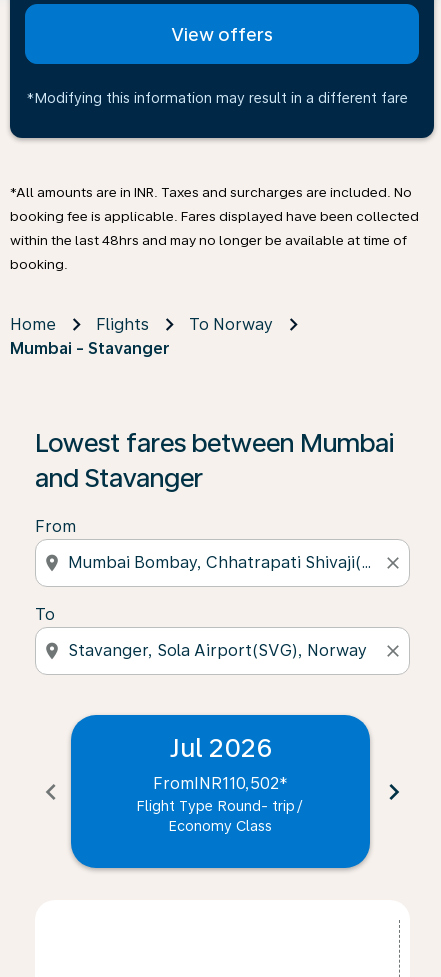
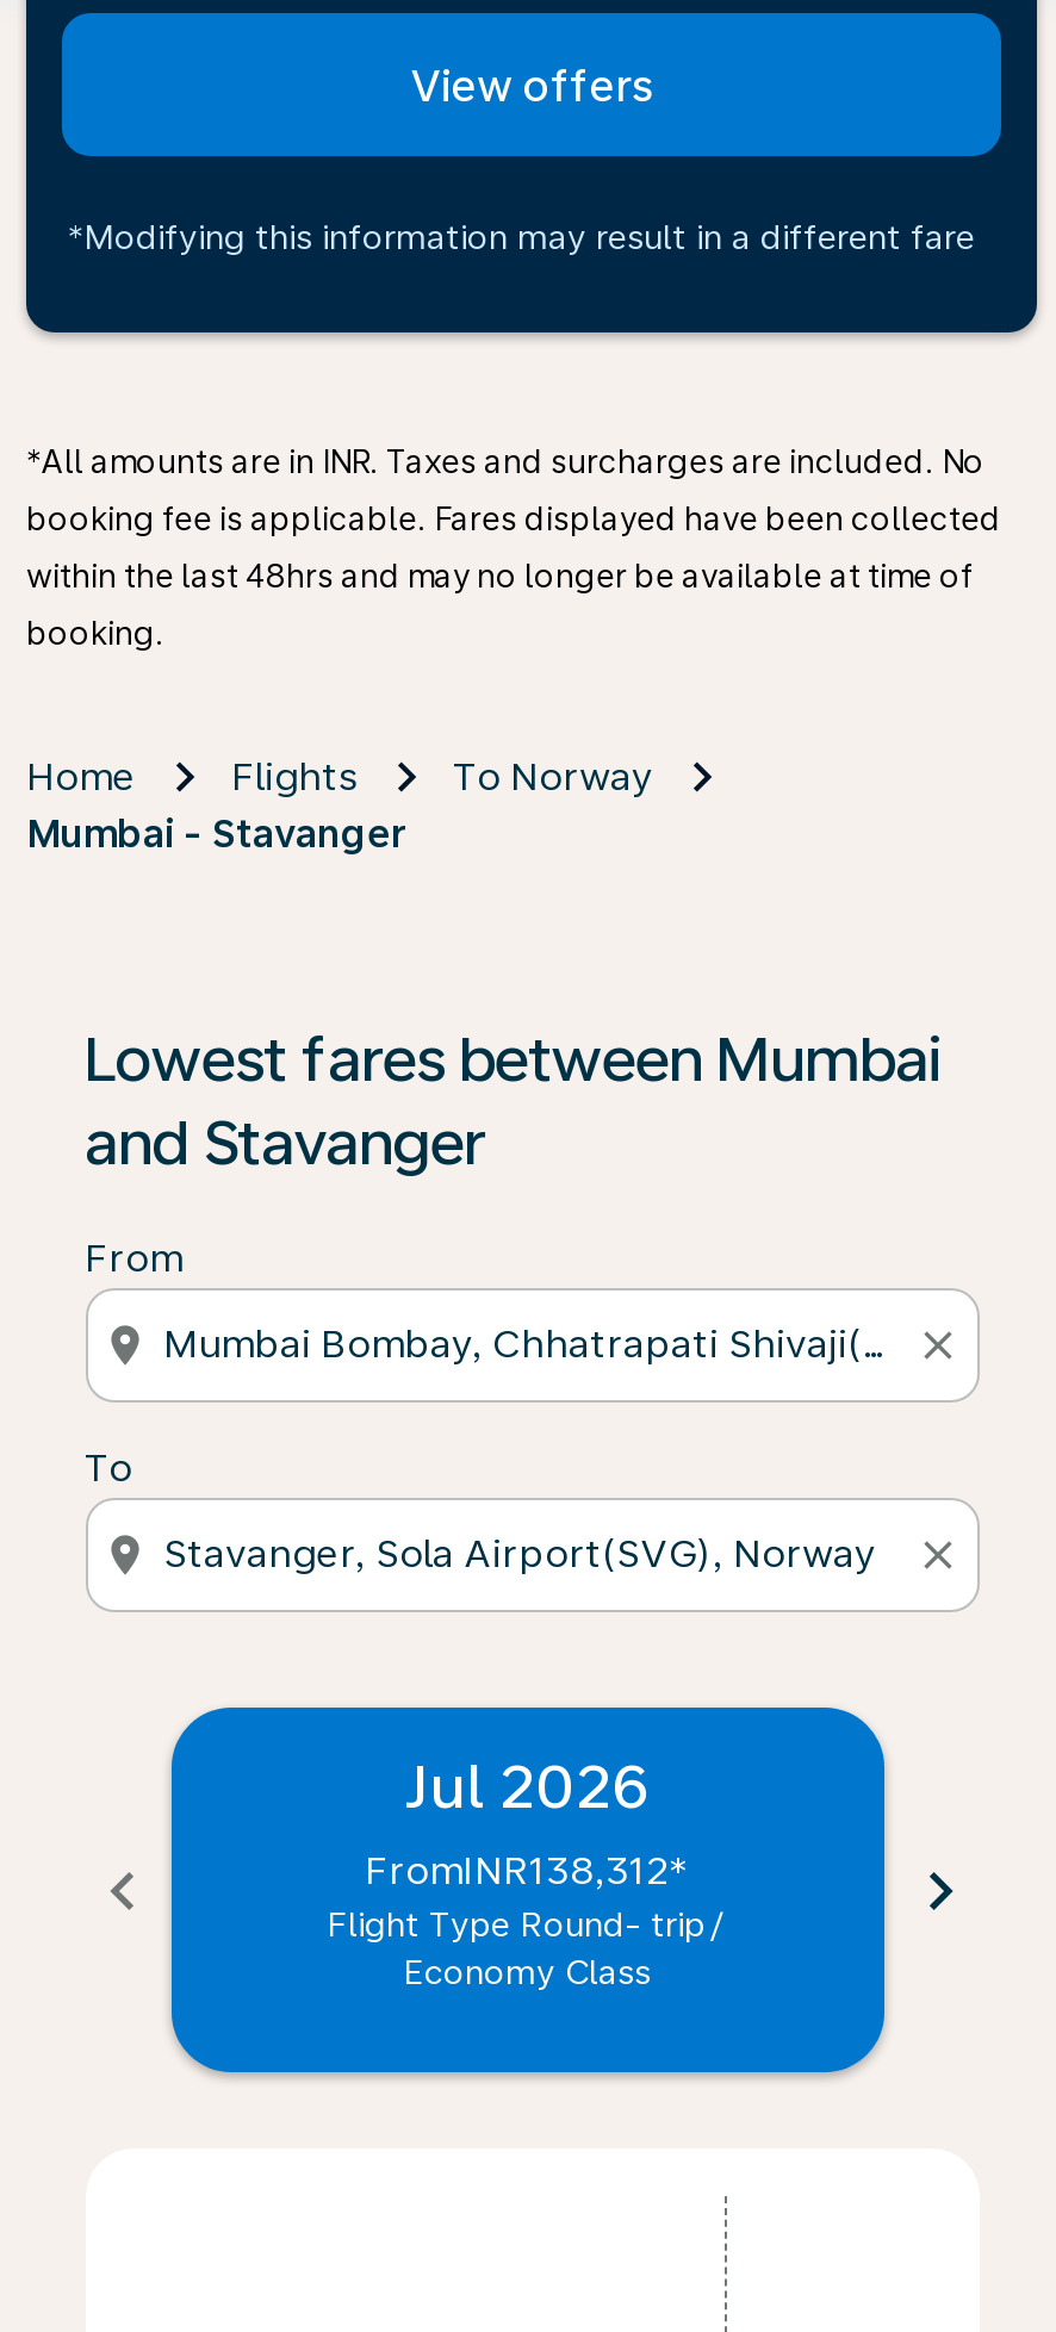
- From INR110,502*
+ From INR138,312*
